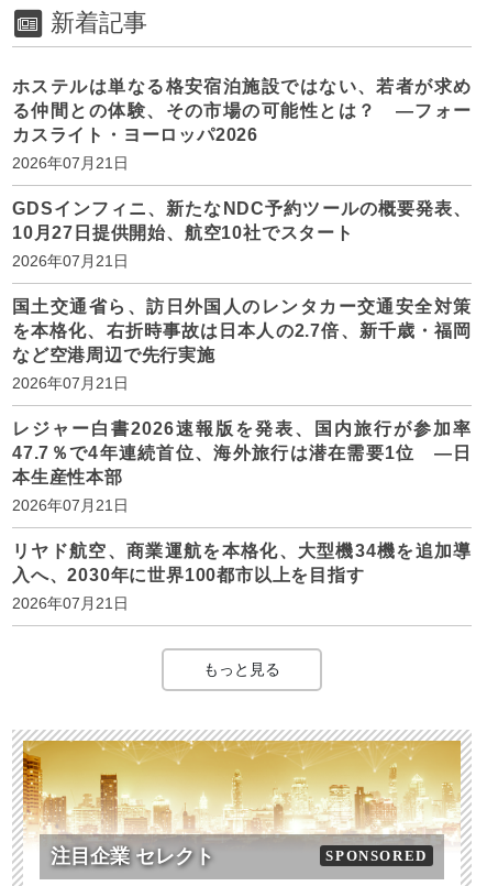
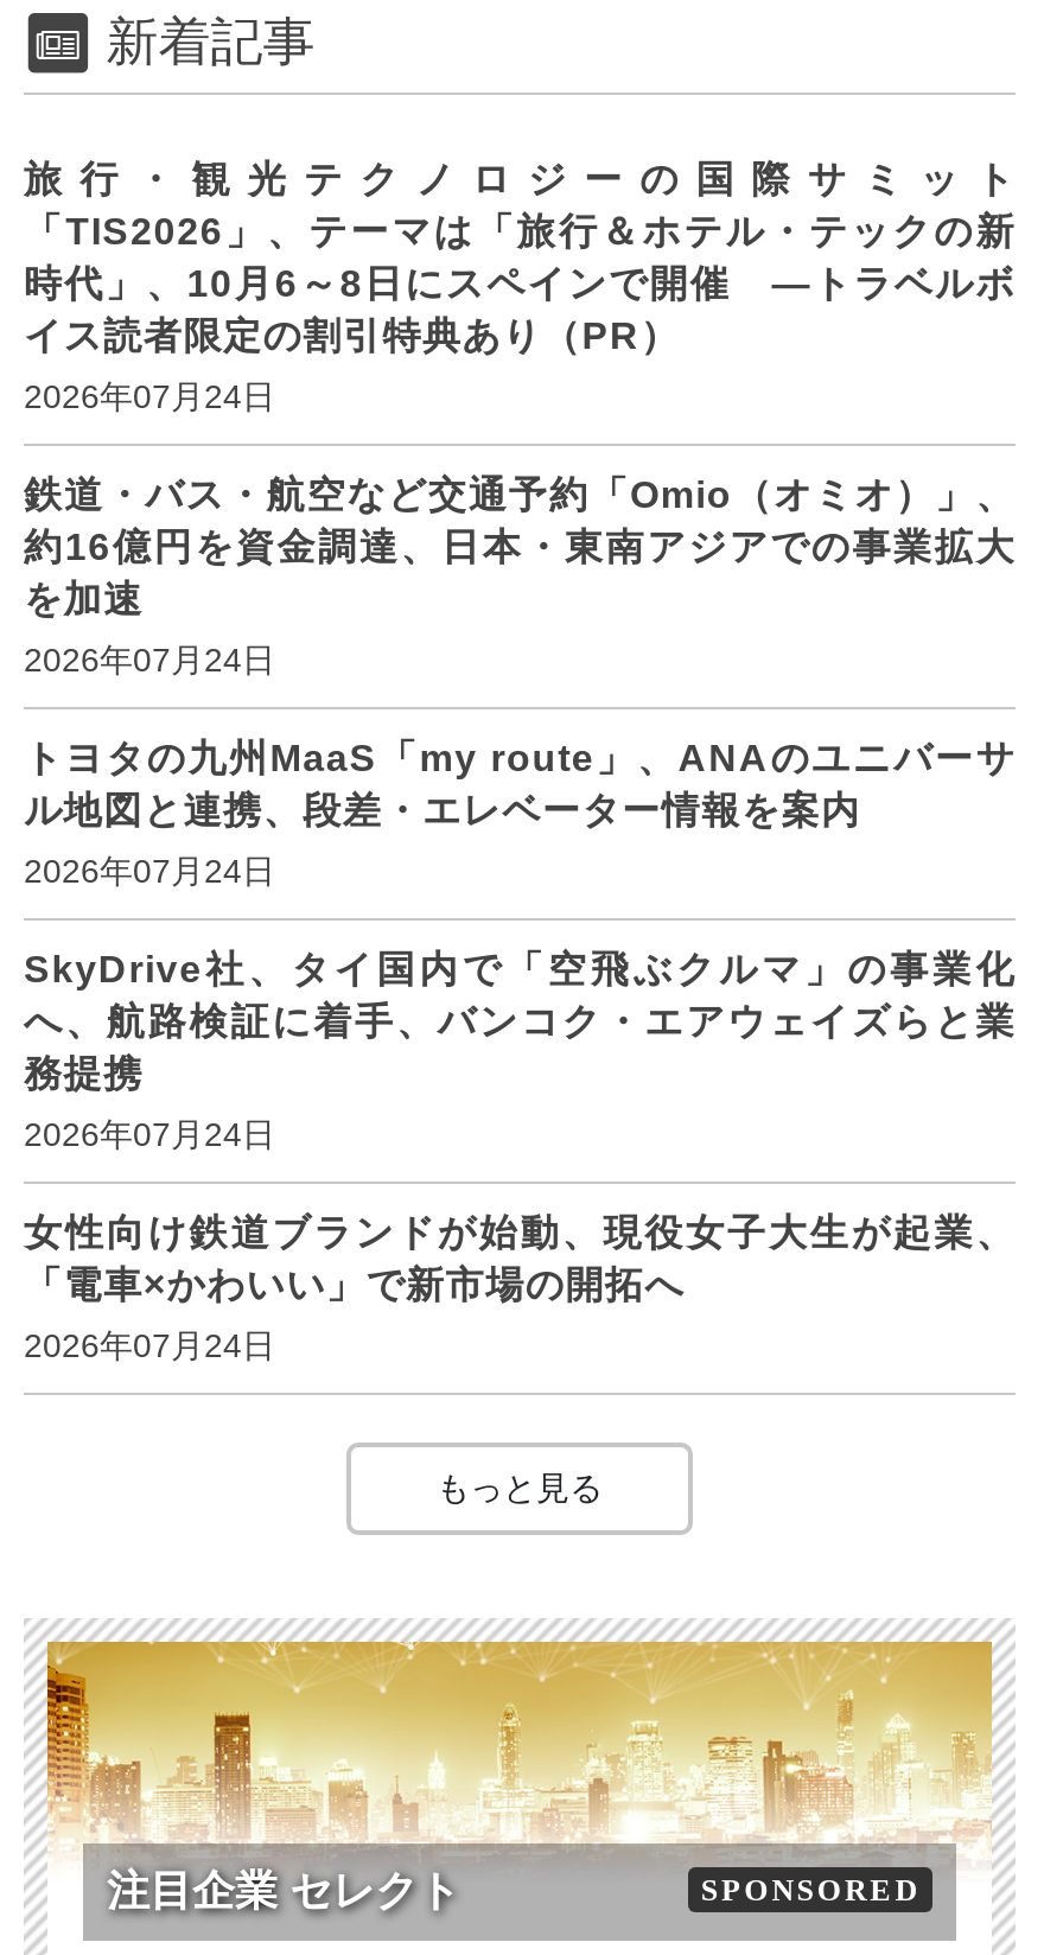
- ホステルは単なる格安宿泊施設ではない、若者が求め
- る仲間との体験、その市場の可能性とは？ ―フォー
- カスライト・ヨーロッパ2026
+ 旅行・観光テクノロジーの国際サミット
+ 「TIS2026」、テーマは「旅行＆ホテル・テックの新
+ 時代」、10月6～8日にスペインで開催 ―トラベルボ
+ イス読者限定の割引特典あり（PR）

- 2026年07月21日
+ 2026年07月24日

- GDSインフィニ、新たなNDC予約ツールの概要発表、
- 10月27日提供開始、航空10社でスタート
+ 鉄道・バス・航空など交通予約「Omio（オミオ）」、
+ 約16億円を資金調達、日本・東南アジアでの事業拡大
+ を加速

- 2026年07月21日
+ 2026年07月24日

- 国土交通省ら、訪日外国人のレンタカー交通安全対策
- を本格化、右折時事故は日本人の2.7倍、新千歳・福岡
- など空港周辺で先行実施
+ トヨタの九州MaaS「my route」、ANAのユニバーサ
+ ル地図と連携、段差・エレベーター情報を案内

- 2026年07月21日
+ 2026年07月24日

- レジャー白書2026速報版を発表、国内旅行が参加率
- 47.7％で4年連続首位、海外旅行は潜在需要1位 ―日
- 本生産性本部
+ SkyDrive社、タイ国内で「空飛ぶクルマ」の事業化
+ へ、航路検証に着手、バンコク・エアウェイズらと業
+ 務提携

- 2026年07月21日
+ 2026年07月24日

- リヤド航空、商業運航を本格化、大型機34機を追加導
- 入へ、2030年に世界100都市以上を目指す
+ 女性向け鉄道ブランドが始動、現役女子大生が起業、
+ 「電車×かわいい」で新市場の開拓へ

- 2026年07月21日
+ 2026年07月24日
